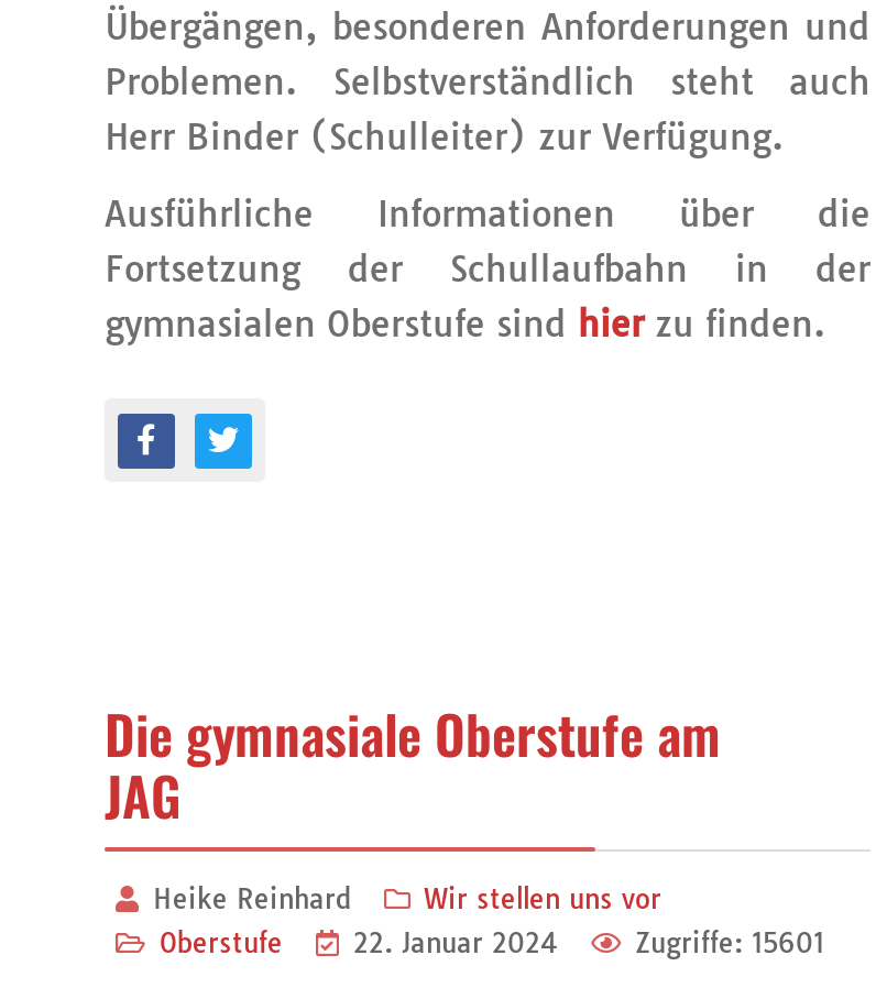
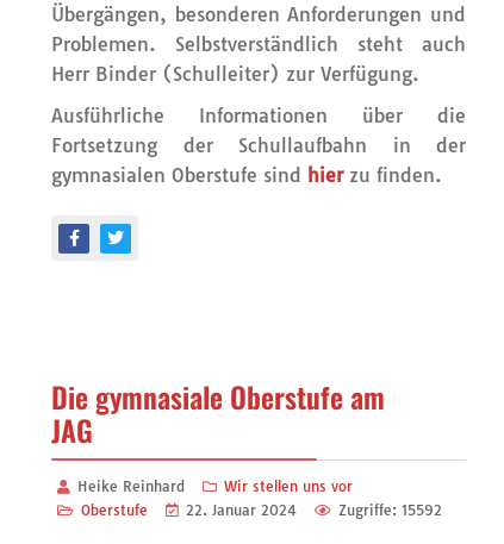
- Zugriffe: 15601
+ Zugriffe: 15592
